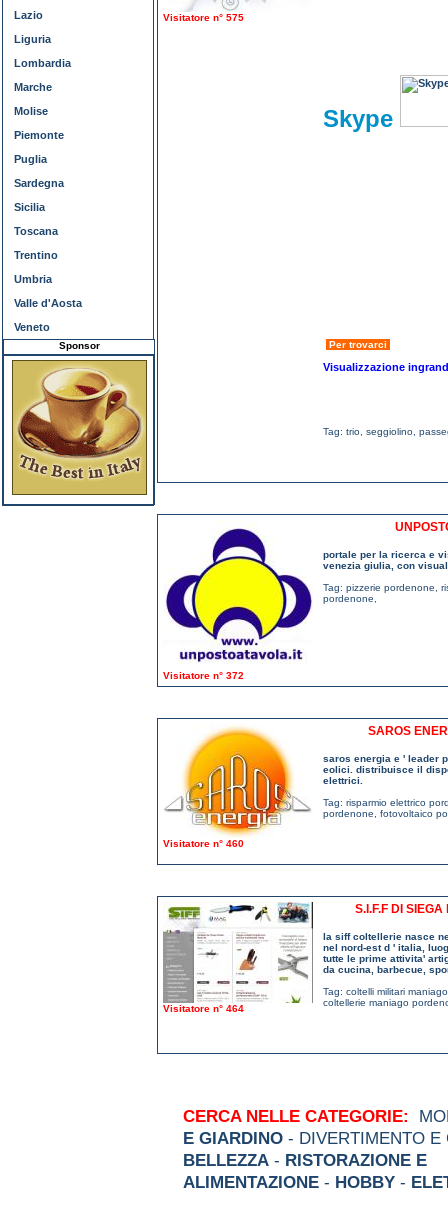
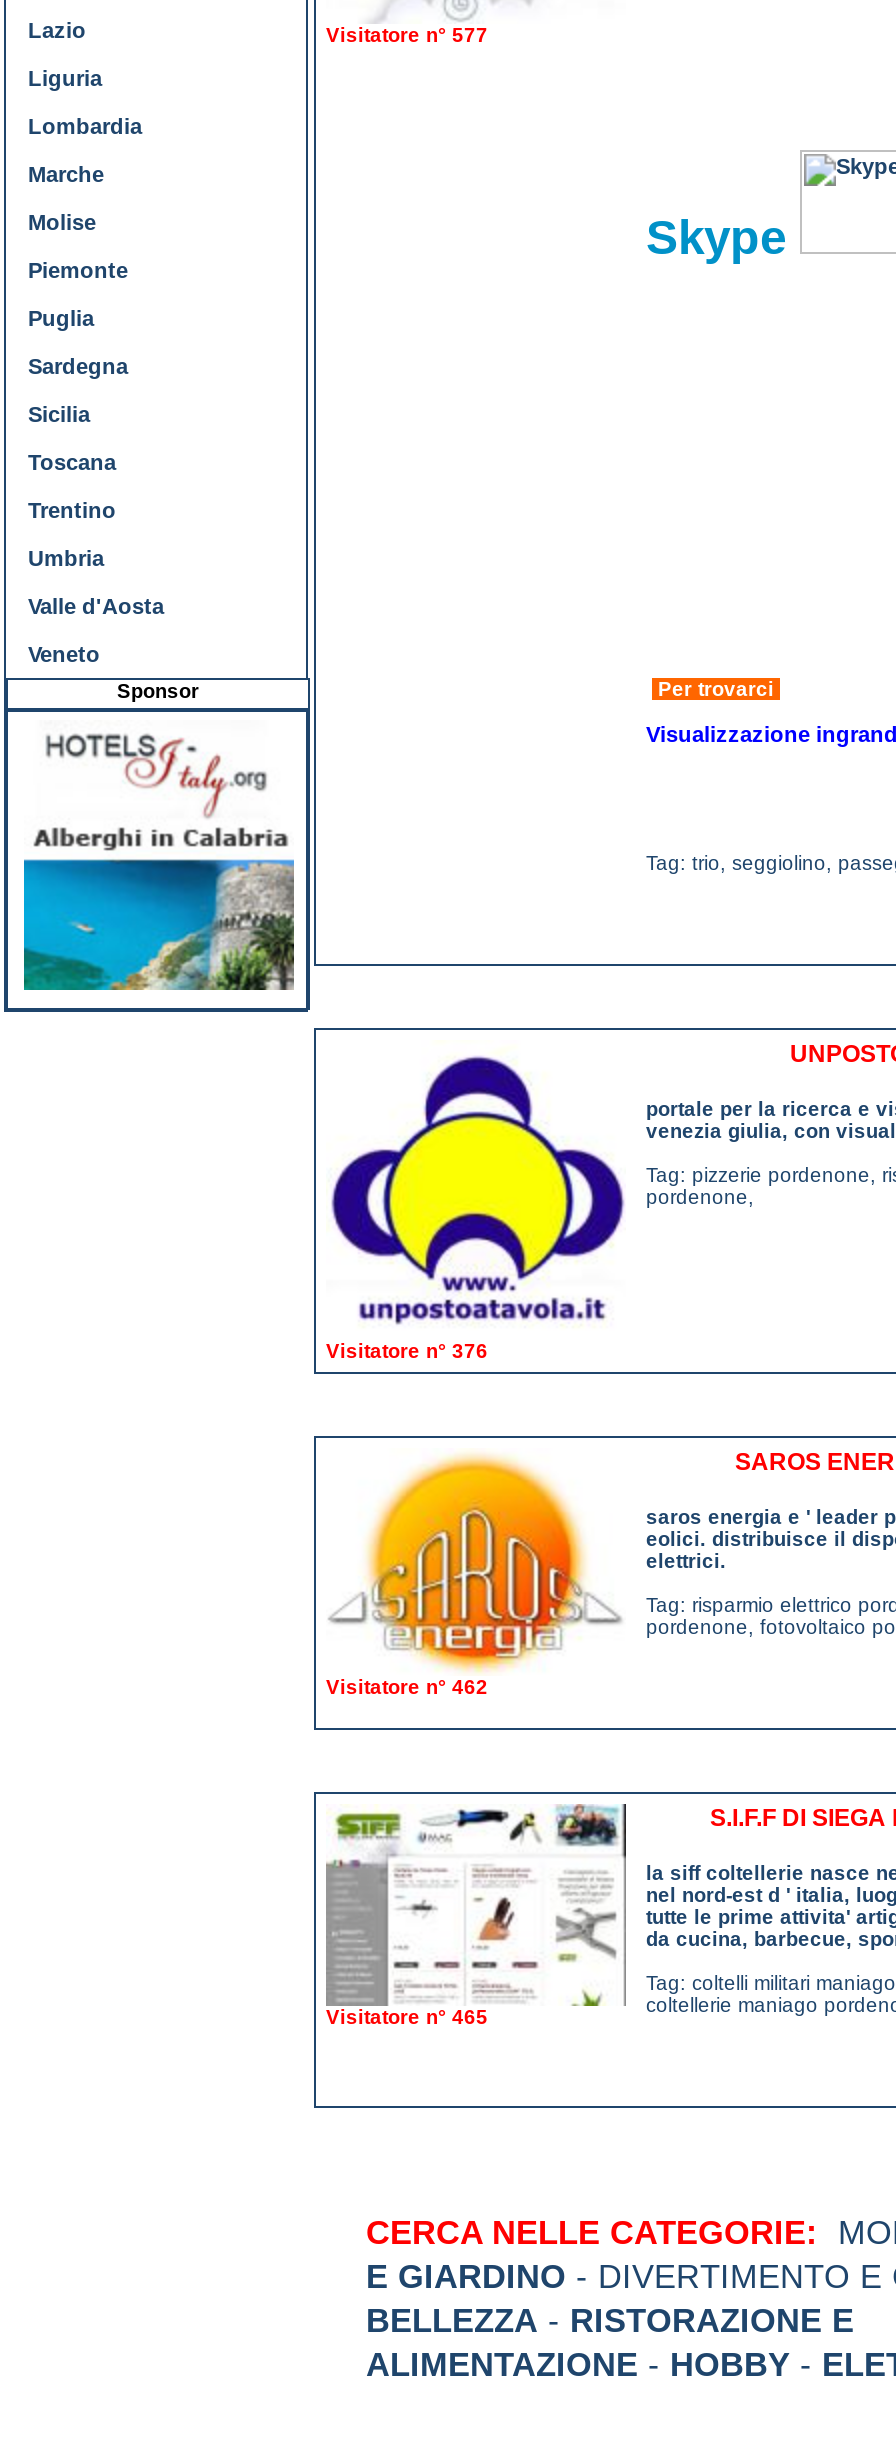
- Visitatore n° 575
+ Visitatore n° 577

- [image]
+ [image]

- Visitatore n° 372
+ Visitatore n° 376

- Visitatore n° 460
+ Visitatore n° 462

- Visitatore n° 464
+ Visitatore n° 465
